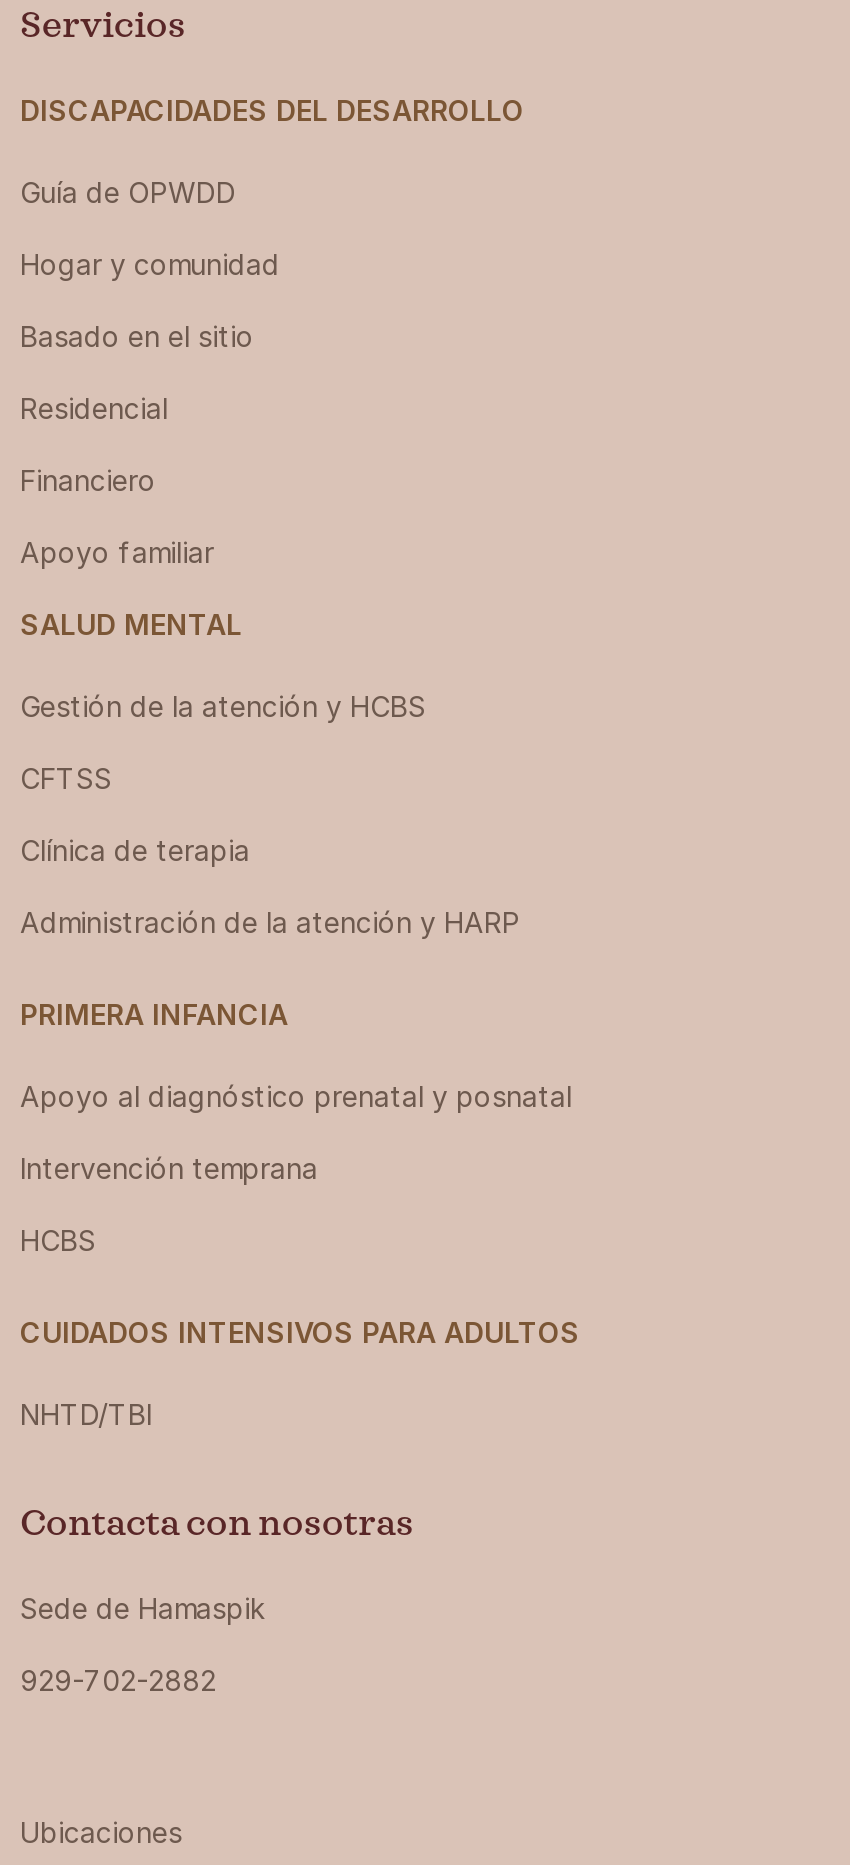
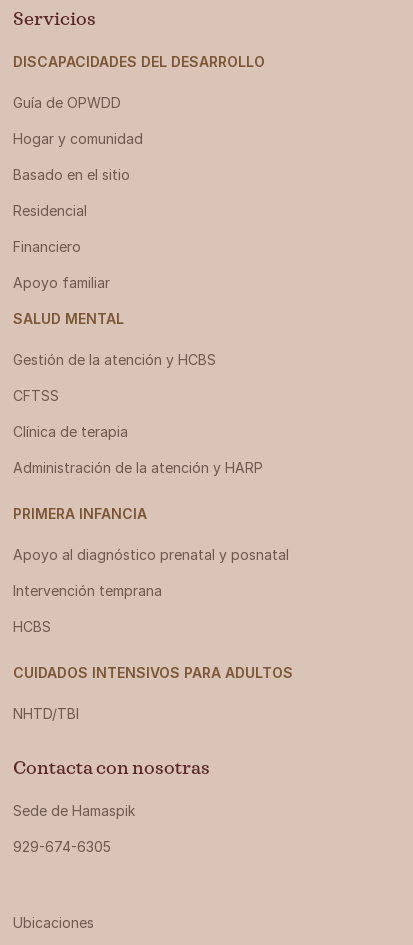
- 929-702-2882
+ 929-674-6305
